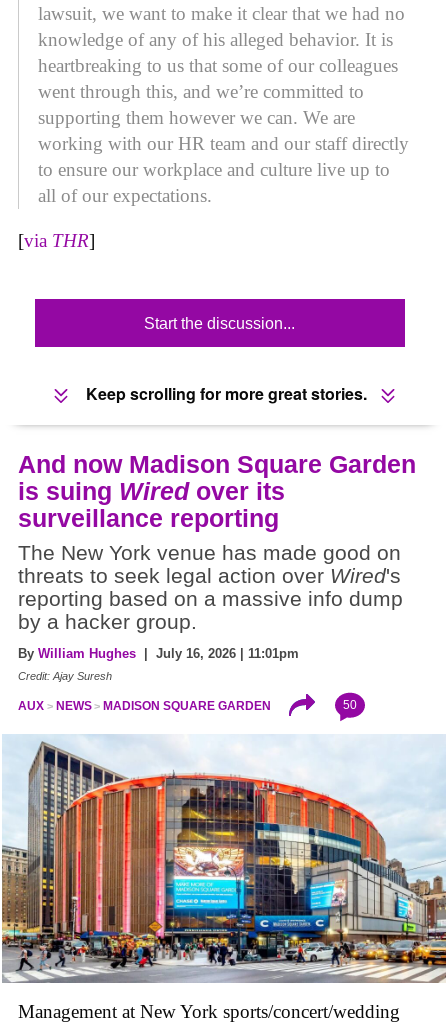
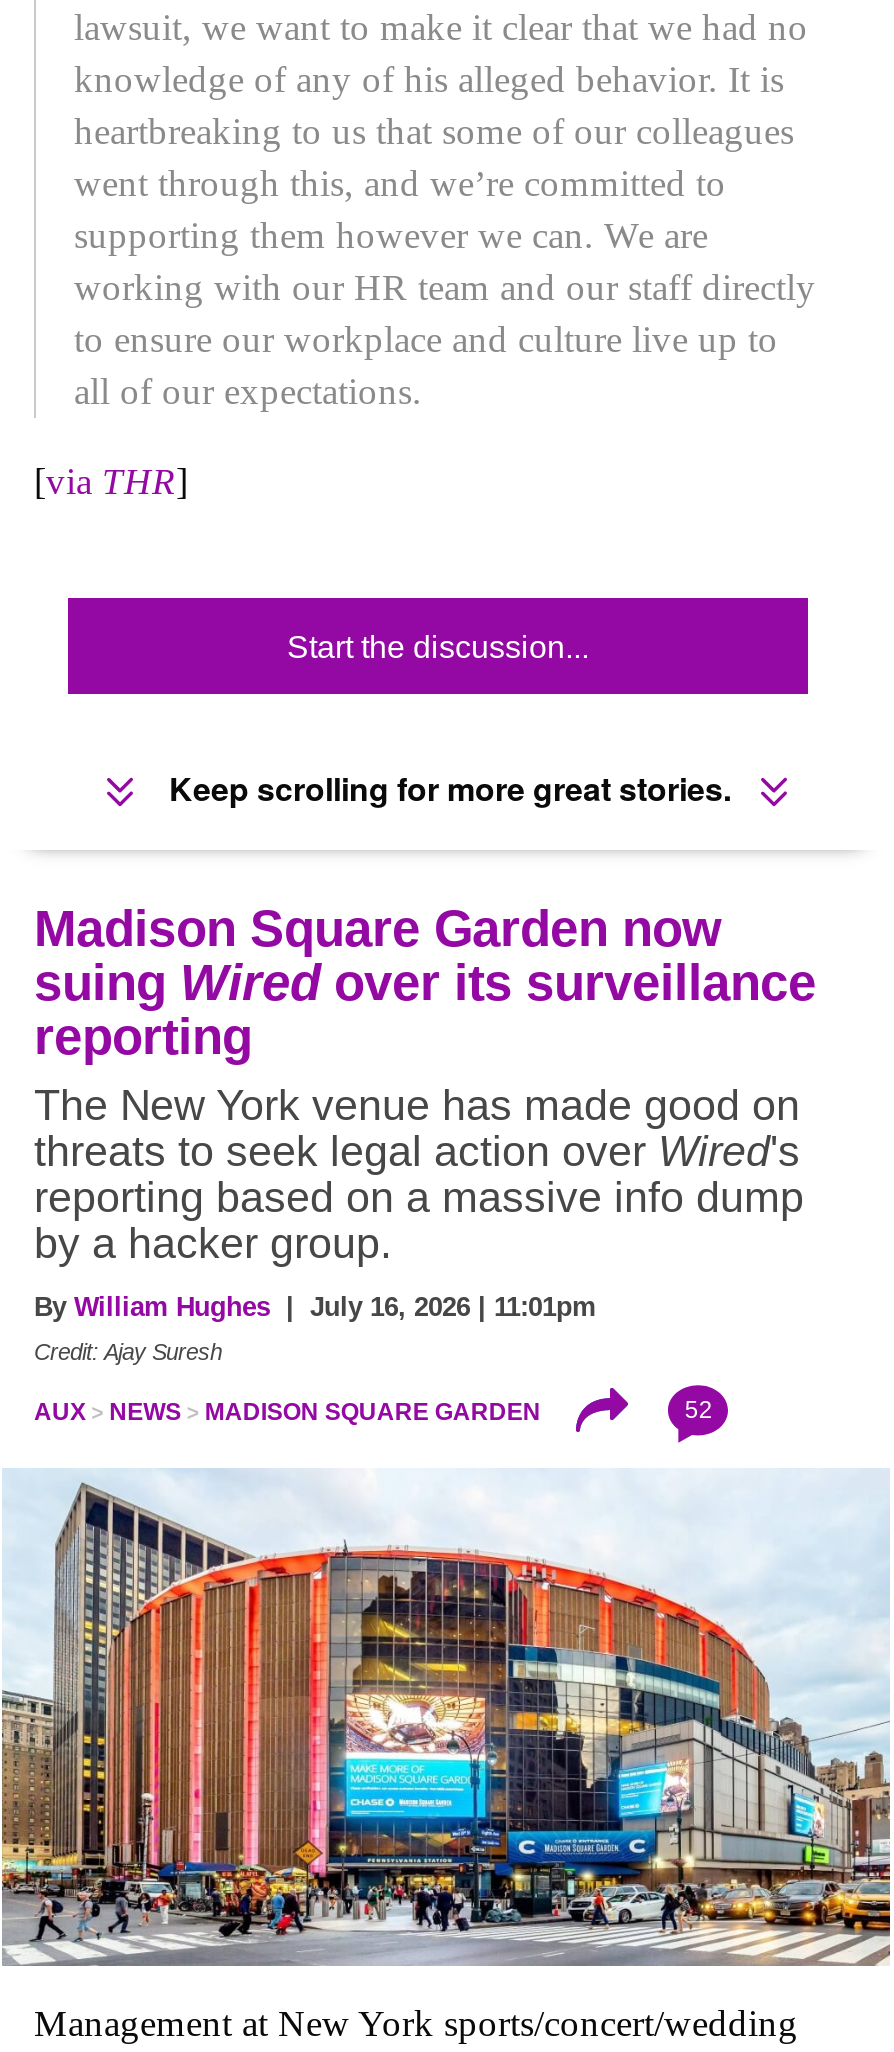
- And now Madison Square Garden
- is suing Wired over its
- surveillance reporting
+ Madison Square Garden now
+ suing Wired over its surveillance
+ reporting

- 50
+ 52
